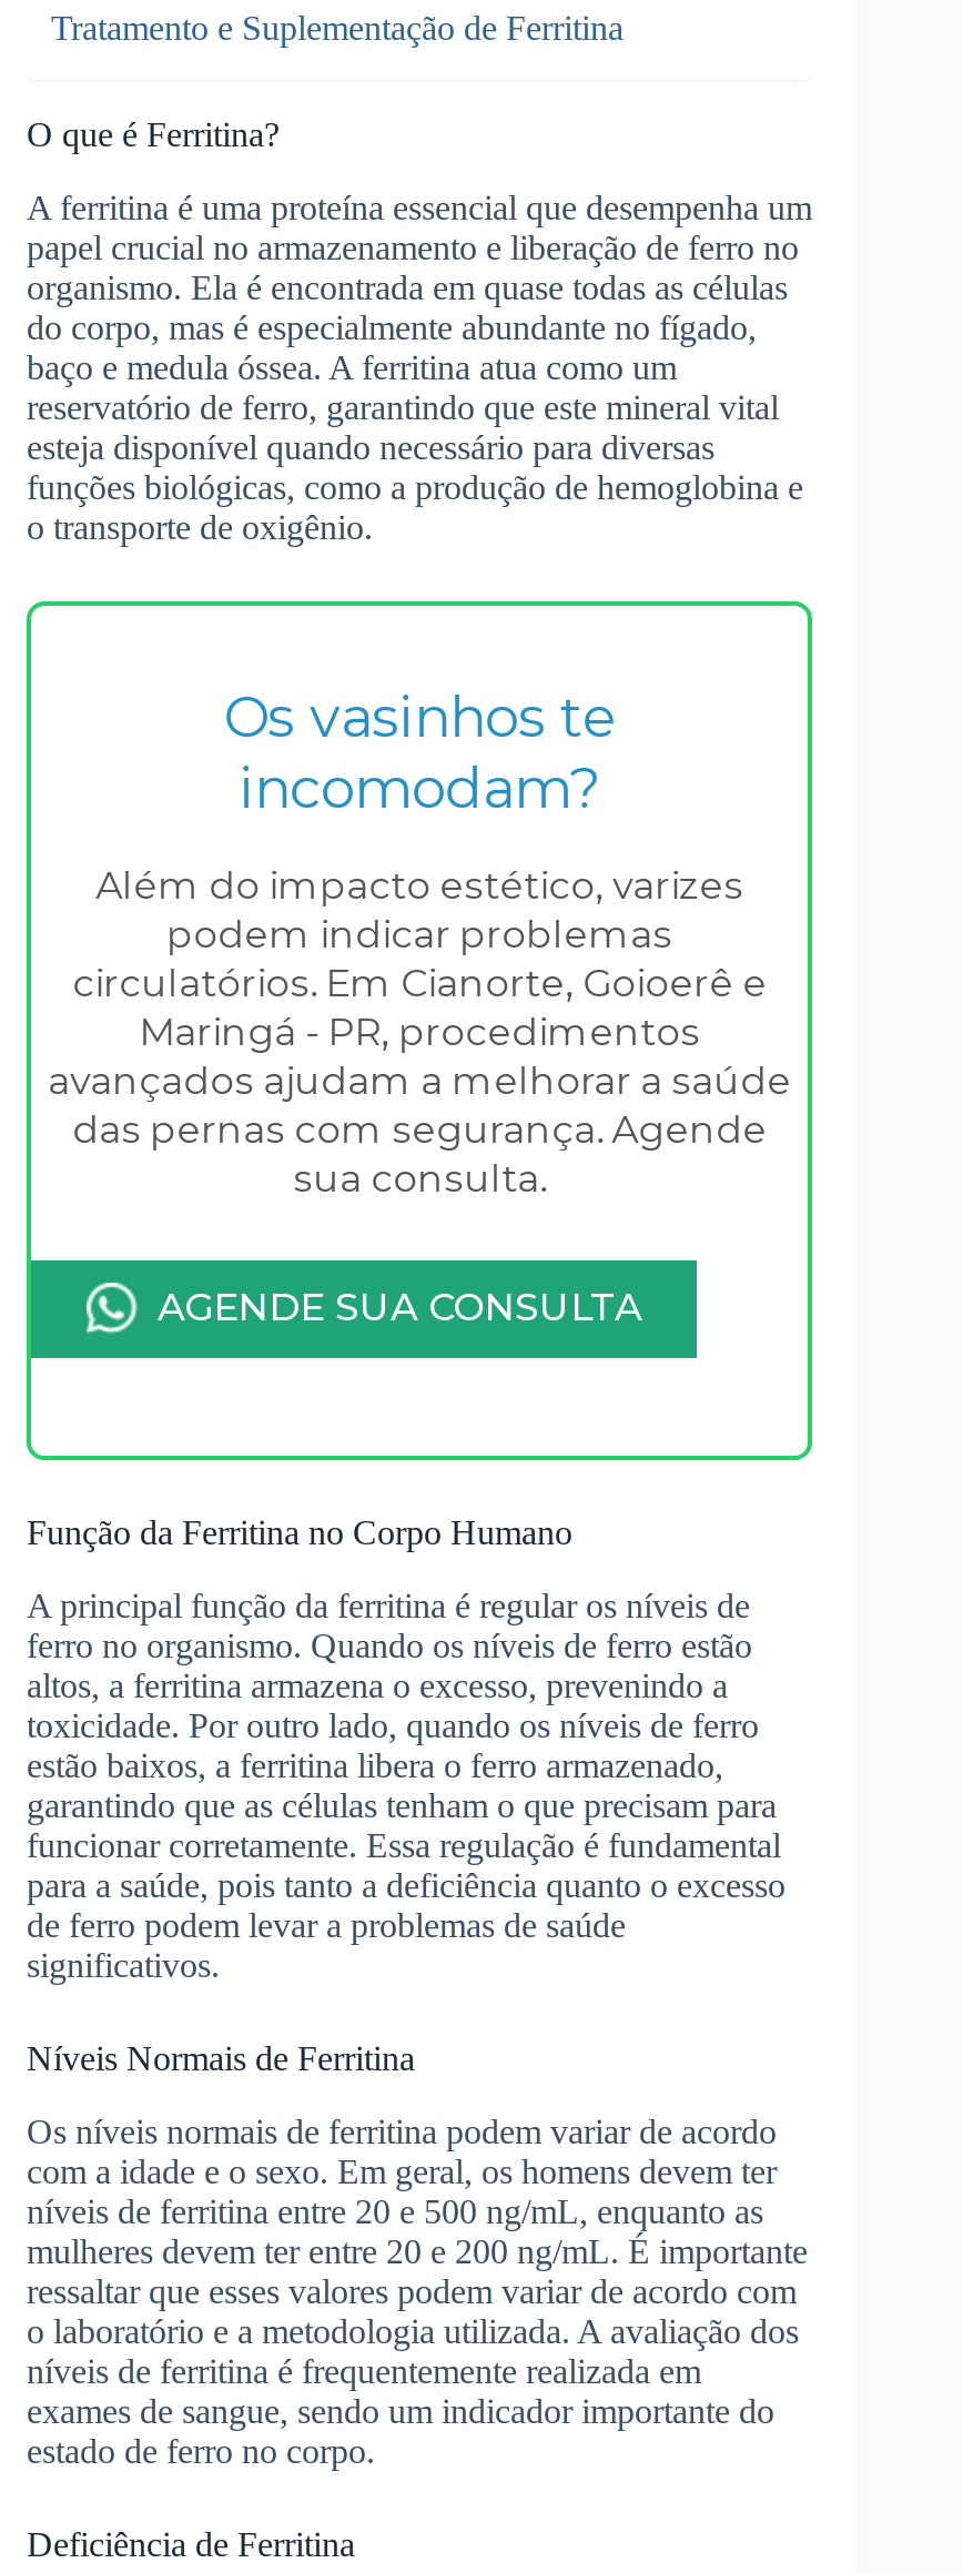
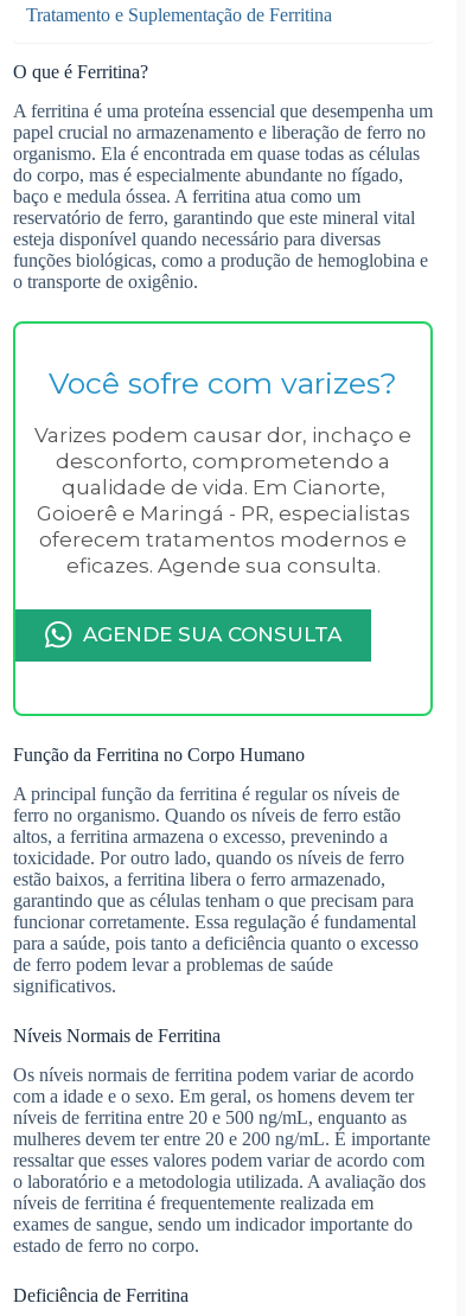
- Os vasinhos te
- incomodam?
+ Você sofre com varizes?

- Além do impacto estético, varizes
- podem indicar problemas
- circulatórios. Em Cianorte, Goioerê e
- Maringá - PR, procedimentos
- avançados ajudam a melhorar a saúde
- das pernas com segurança. Agende
- sua consulta.
+ Varizes podem causar dor, inchaço e
+ desconforto, comprometendo a
+ qualidade de vida. Em Cianorte,
+ Goioerê e Maringá - PR, especialistas
+ oferecem tratamentos modernos e
+ eficazes. Agende sua consulta.
